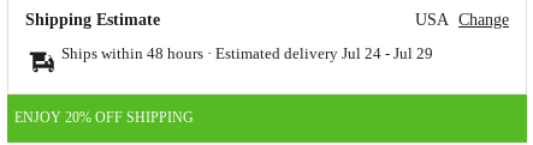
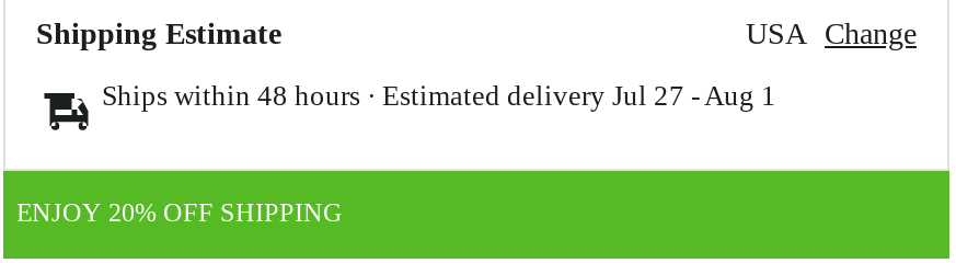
- Ships within 48 hours · Estimated delivery Jul 24 - Jul 29
+ Ships within 48 hours · Estimated delivery Jul 27 - Aug 1
